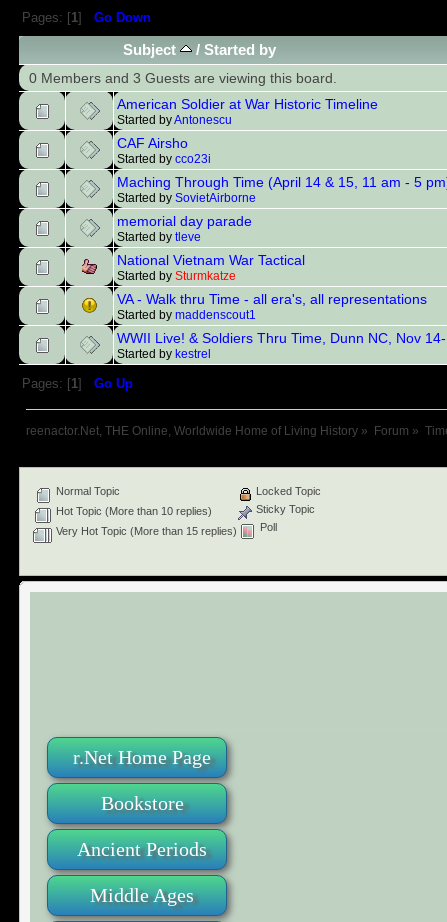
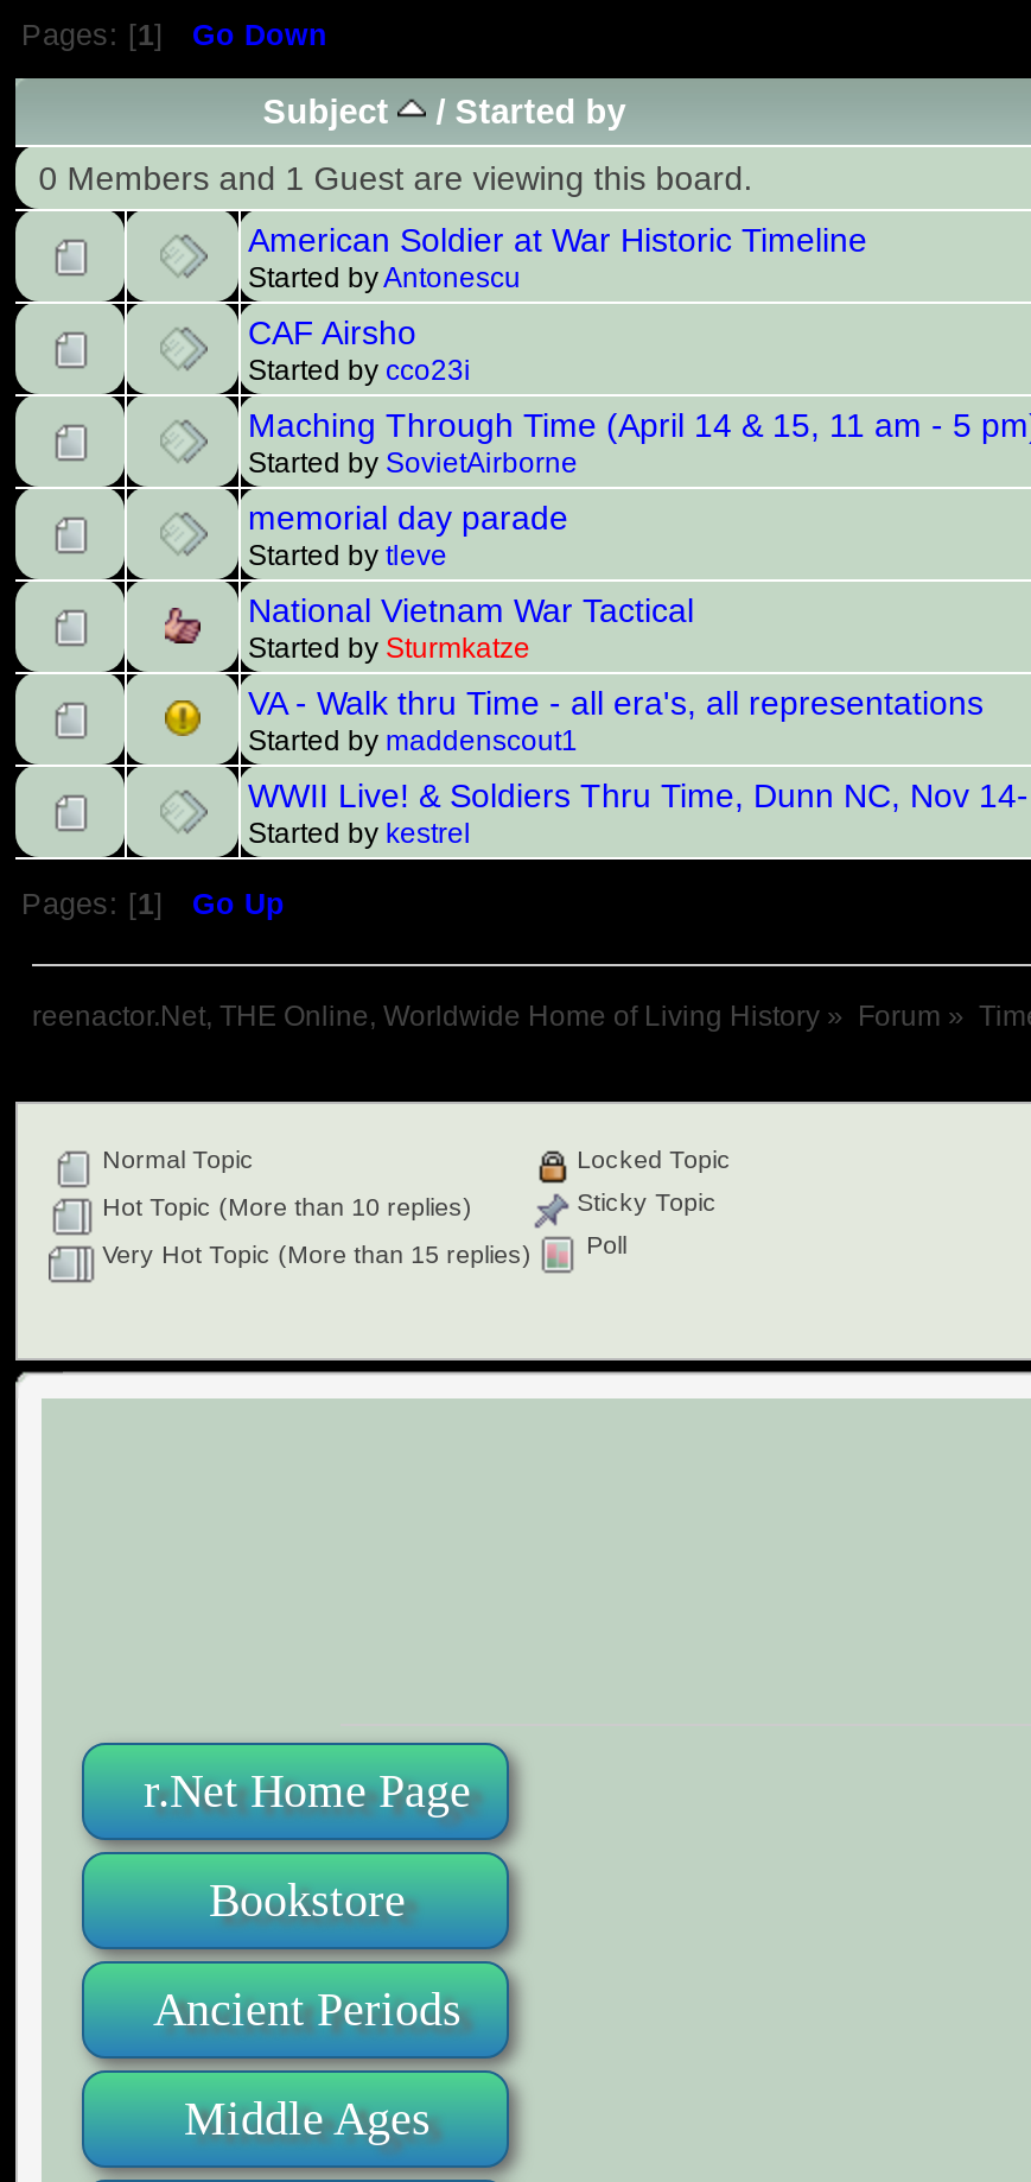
- 0 Members and 3 Guests are viewing this board.
+ 0 Members and 1 Guest are viewing this board.
